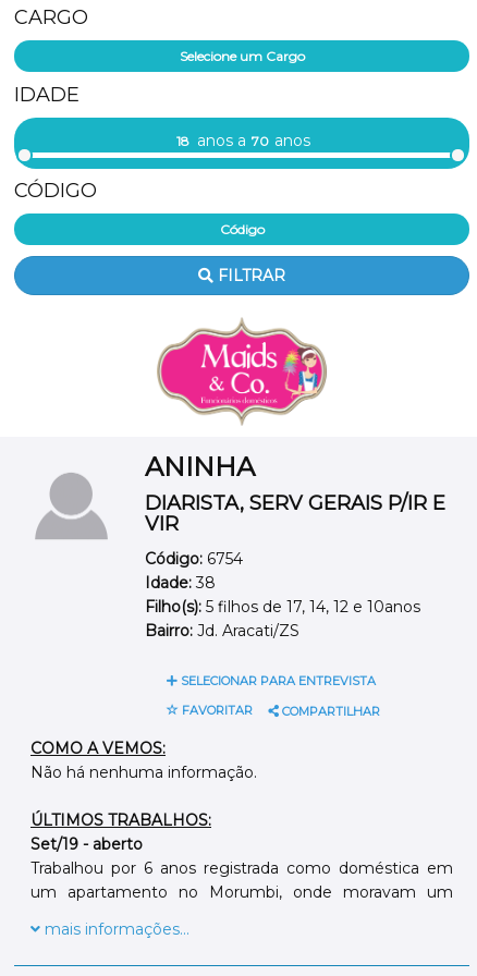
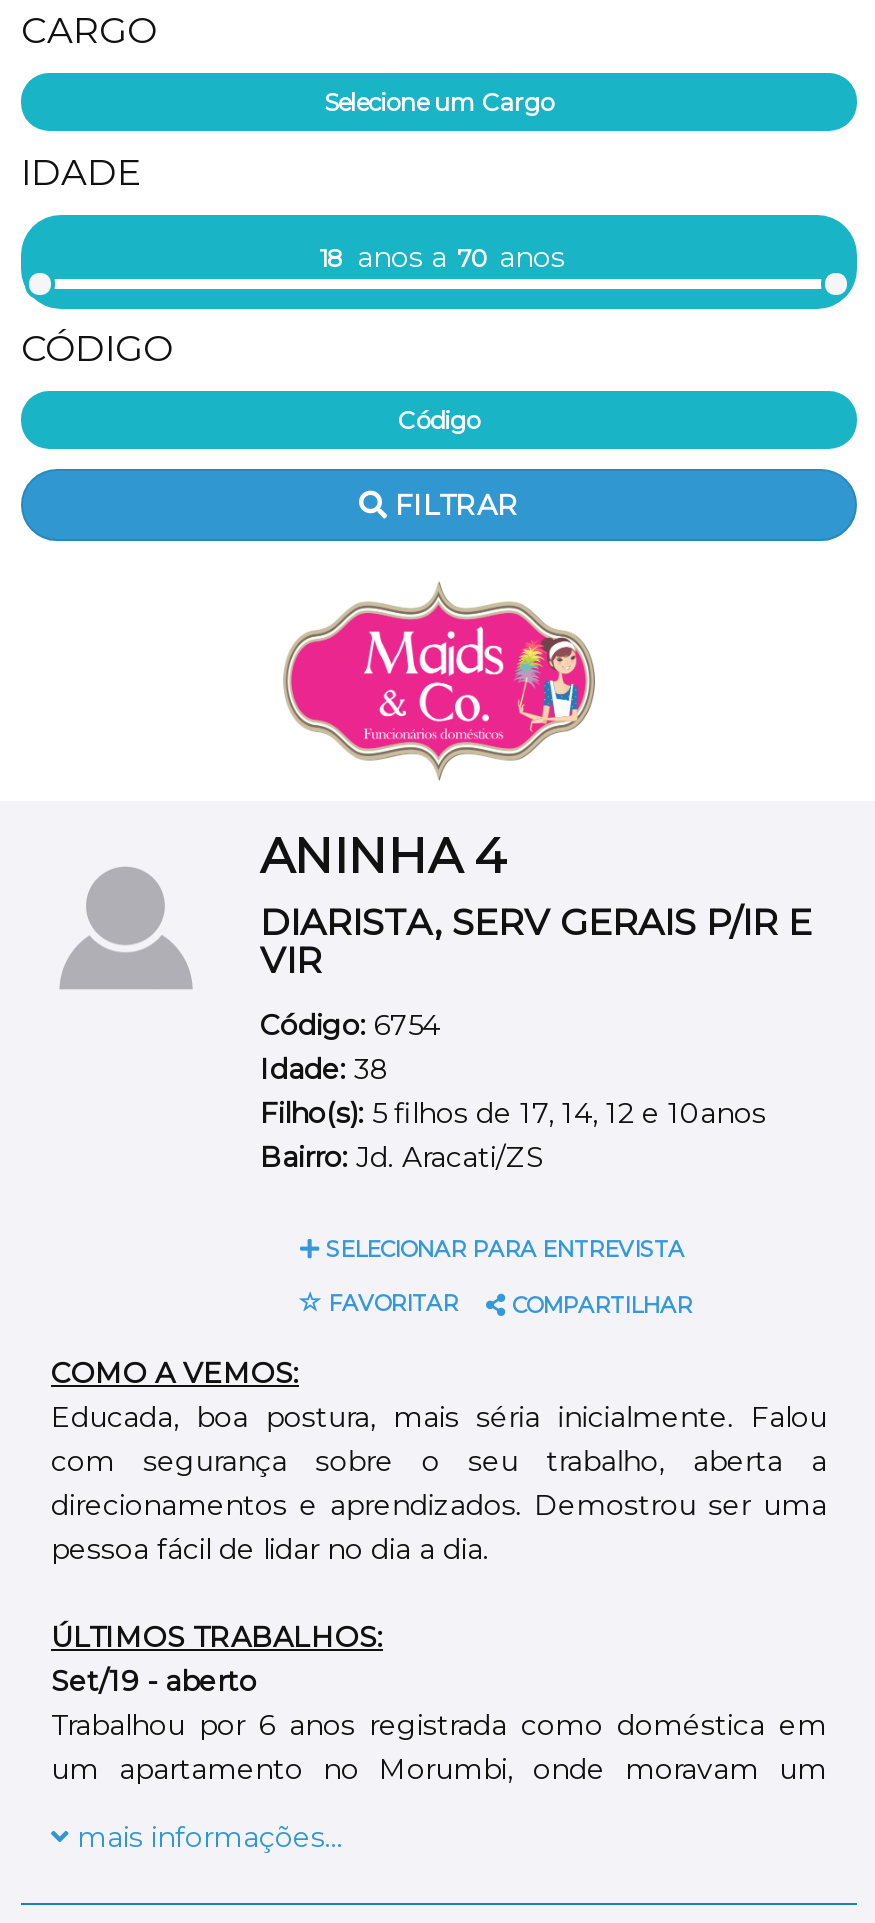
- ANINHA
+ ANINHA 4

- Não há nenhuma informação.
+ Educada, boa postura, mais séria inicialmente. Falou
+ com segurança sobre o seu trabalho, aberta a
+ direcionamentos e aprendizados. Demostrou ser uma
+ pessoa fácil de lidar no dia a dia.
